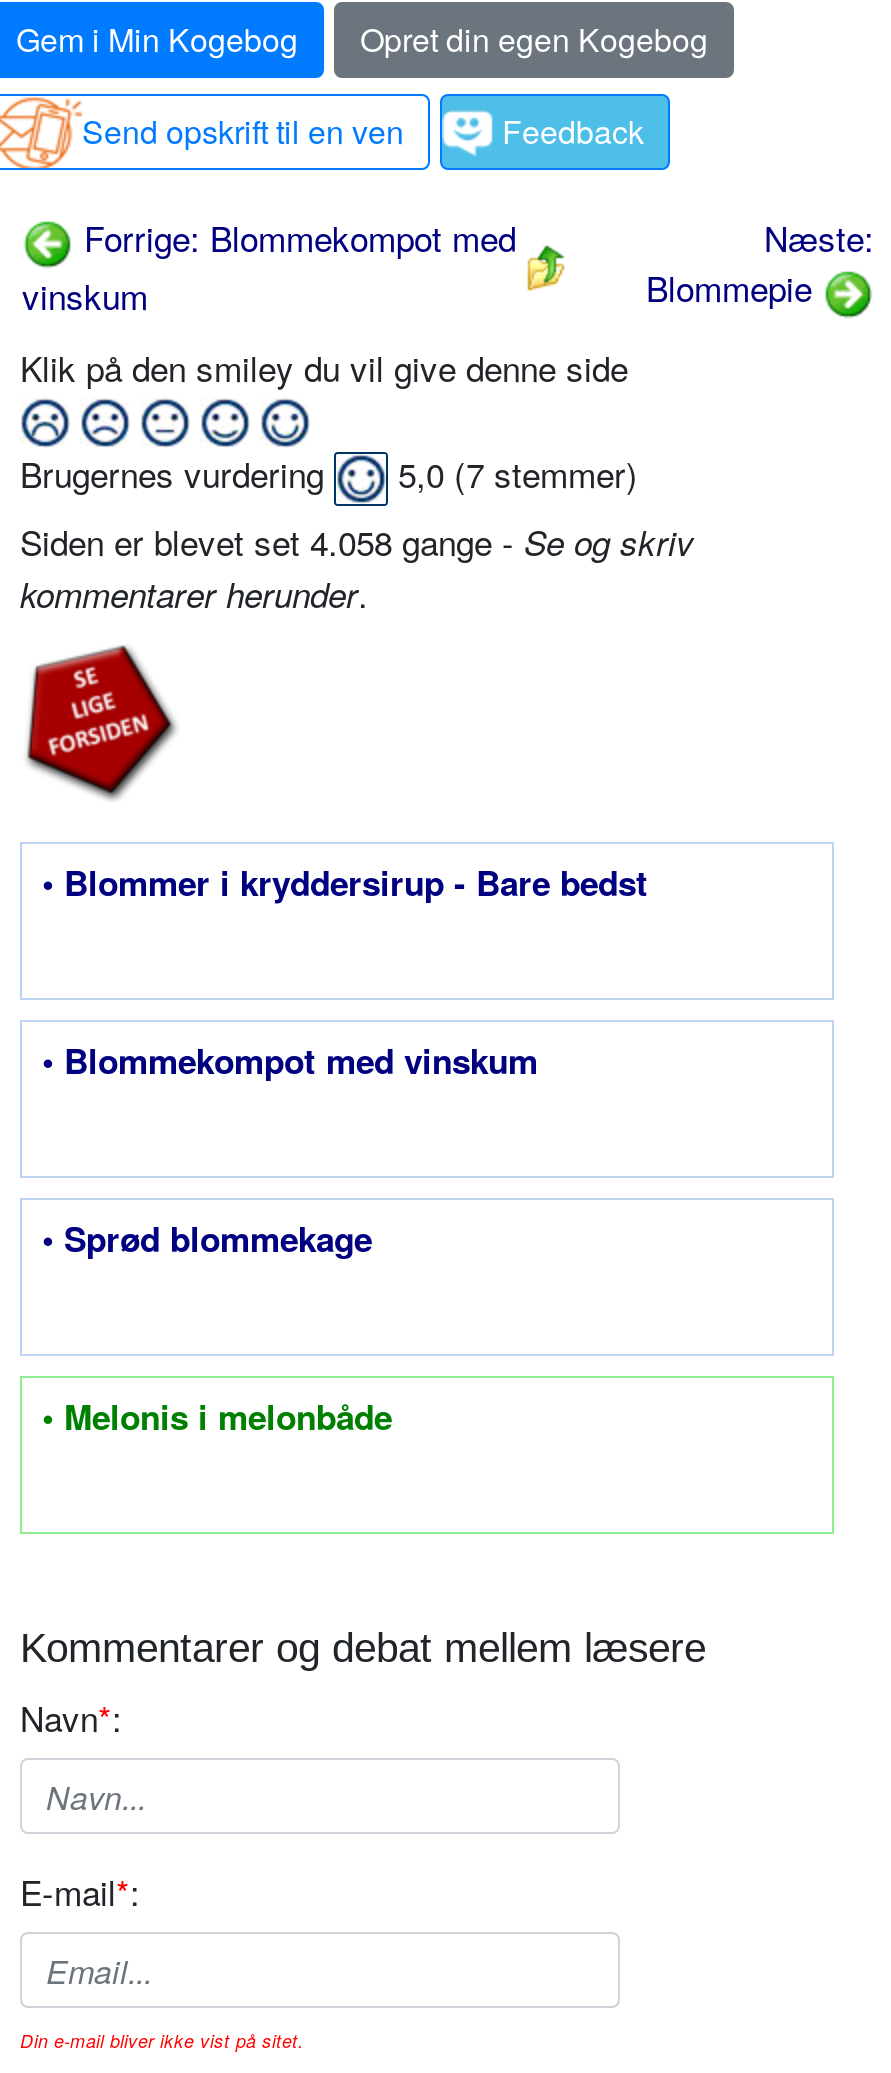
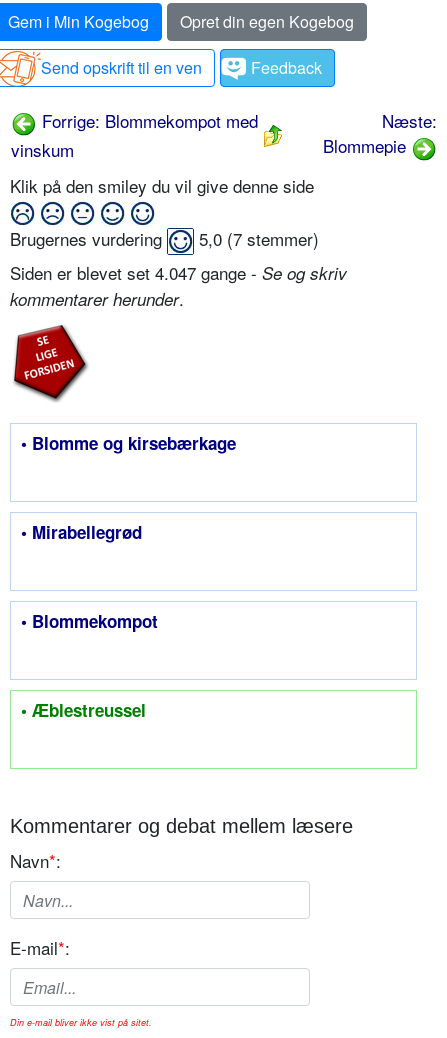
- Siden er blevet set 4.058 gange - Se og skriv
+ Siden er blevet set 4.047 gange - Se og skriv

- • Blommer i kryddersirup - Bare bedst
+ • Blomme og kirsebærkage

- • Blommekompot med vinskum
+ • Mirabellegrød

- • Sprød blommekage
+ • Blommekompot

- • Melonis i melonbåde
+ • Æblestreussel
